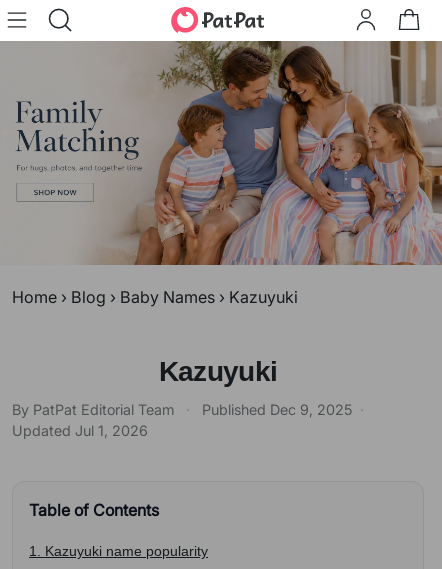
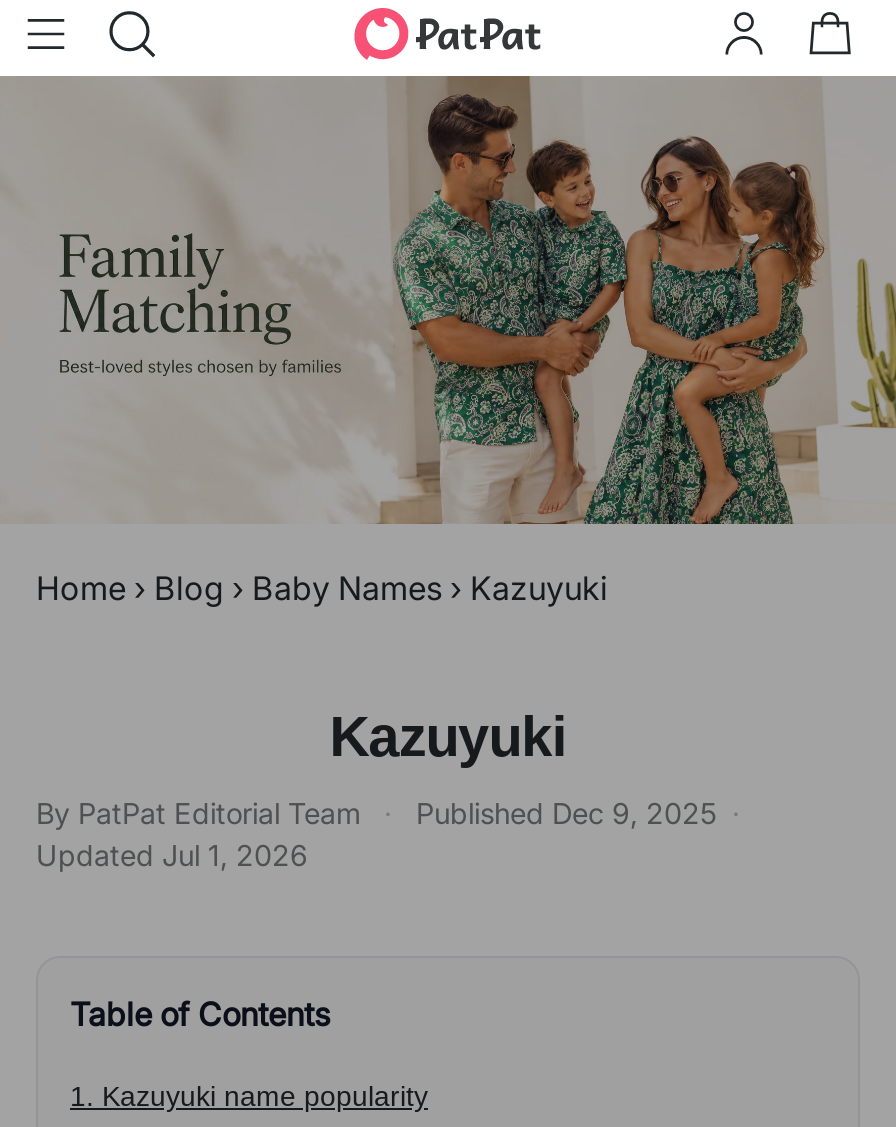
- [image]
+ [image]
